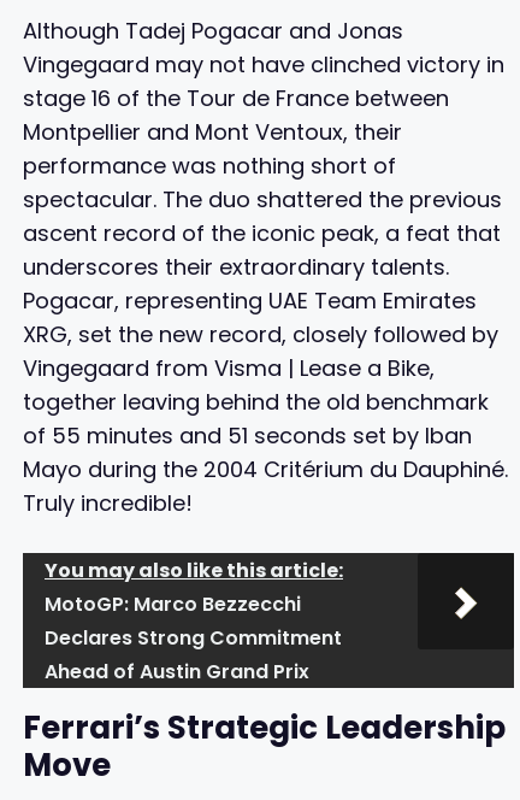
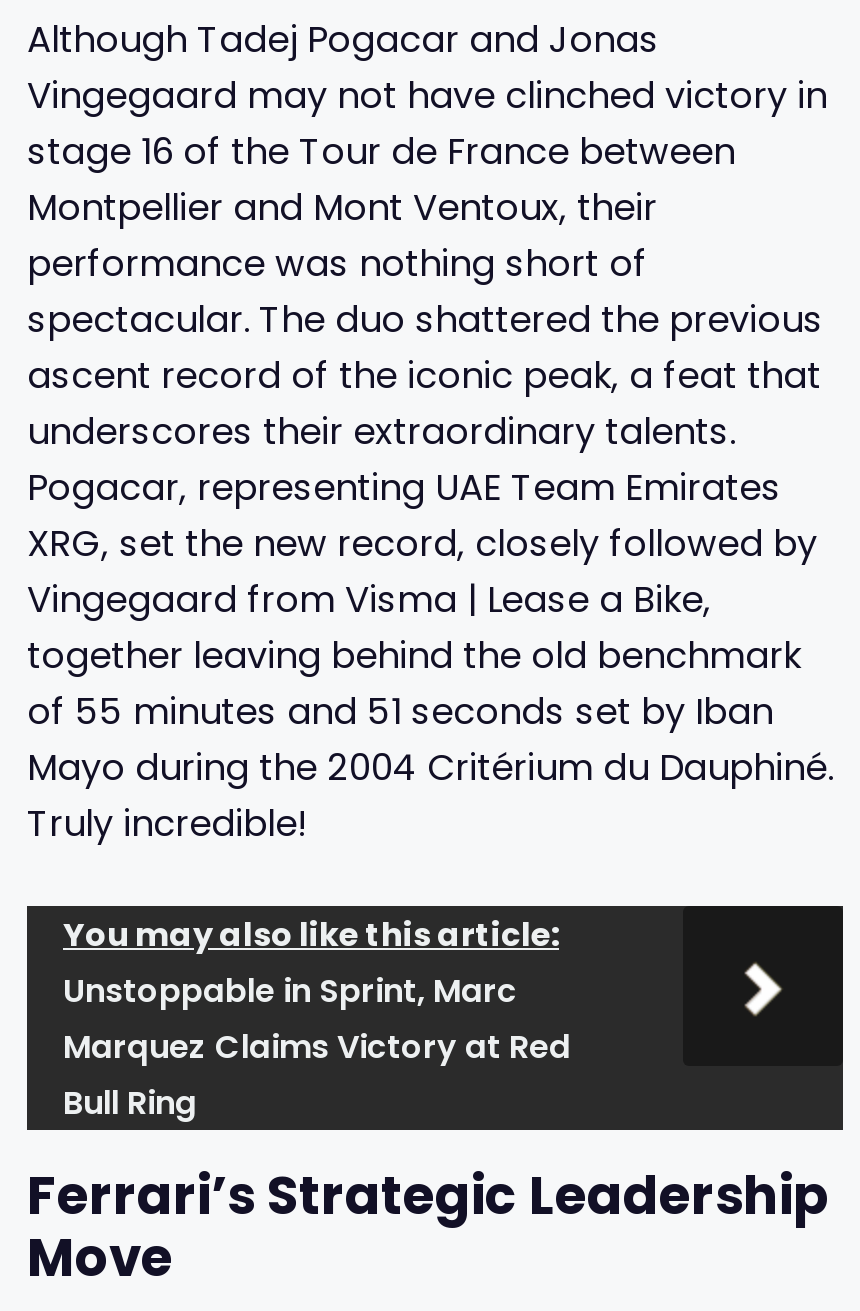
- MotoGP: Marco Bezzecchi
- Declares Strong Commitment
- Ahead of Austin Grand Prix
+ Unstoppable in Sprint, Marc
+ Marquez Claims Victory at Red
+ Bull Ring
